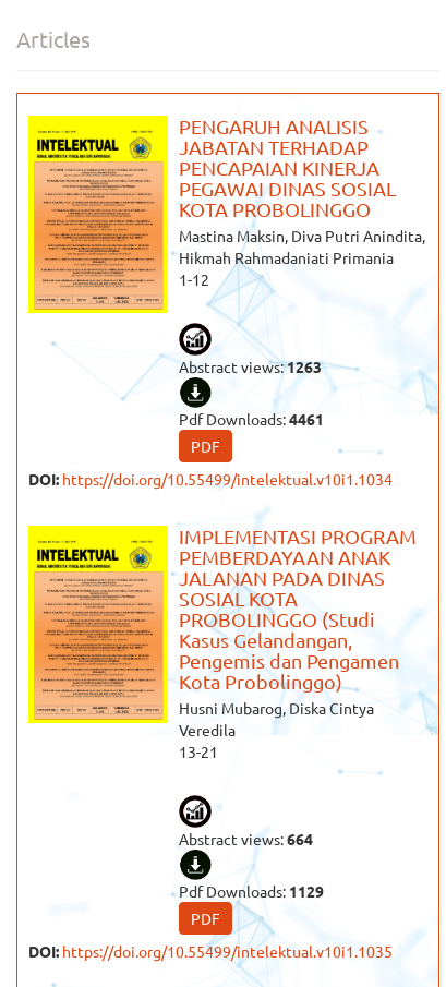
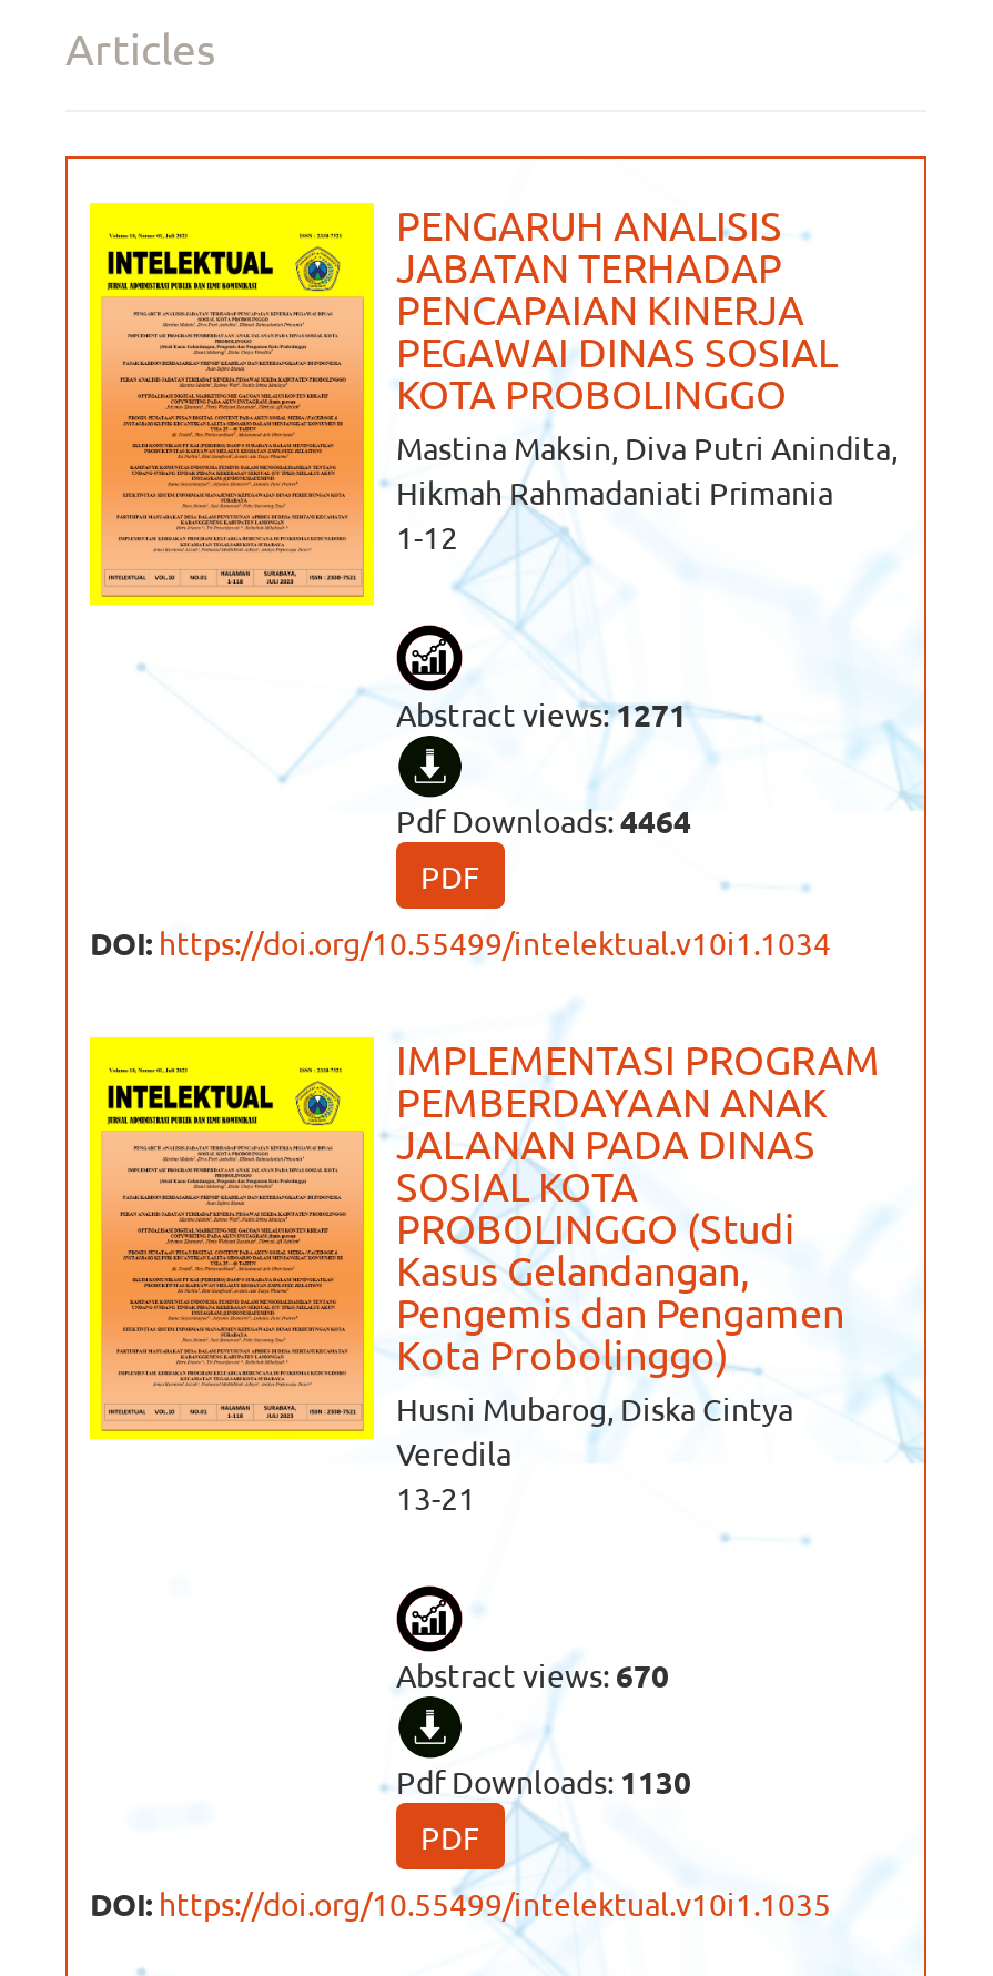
- Abstract views: 1263
+ Abstract views: 1271

- Pdf Downloads: 4461
+ Pdf Downloads: 4464

- Abstract views: 664
+ Abstract views: 670

- Pdf Downloads: 1129
+ Pdf Downloads: 1130
